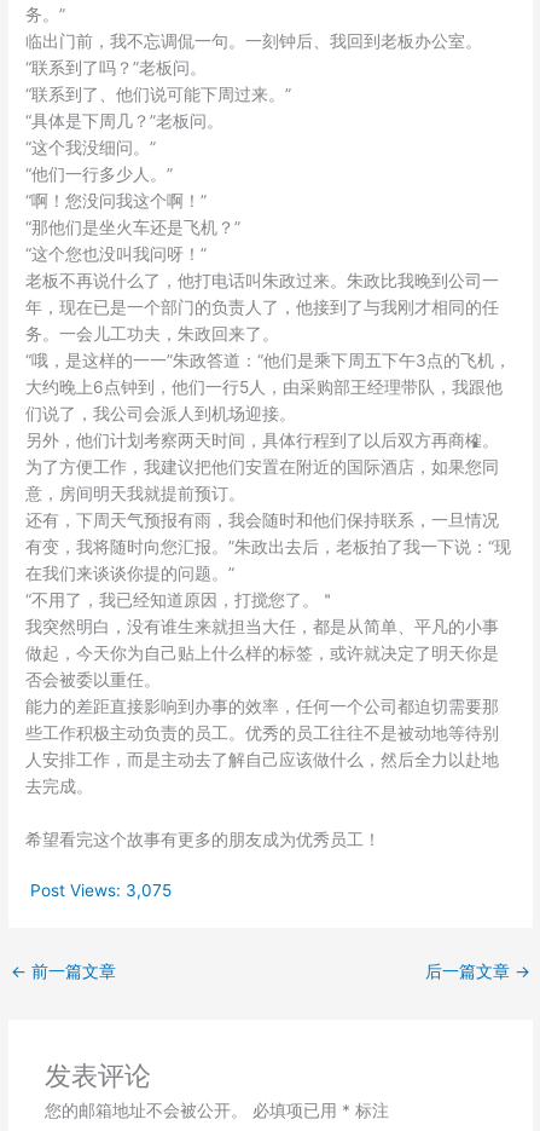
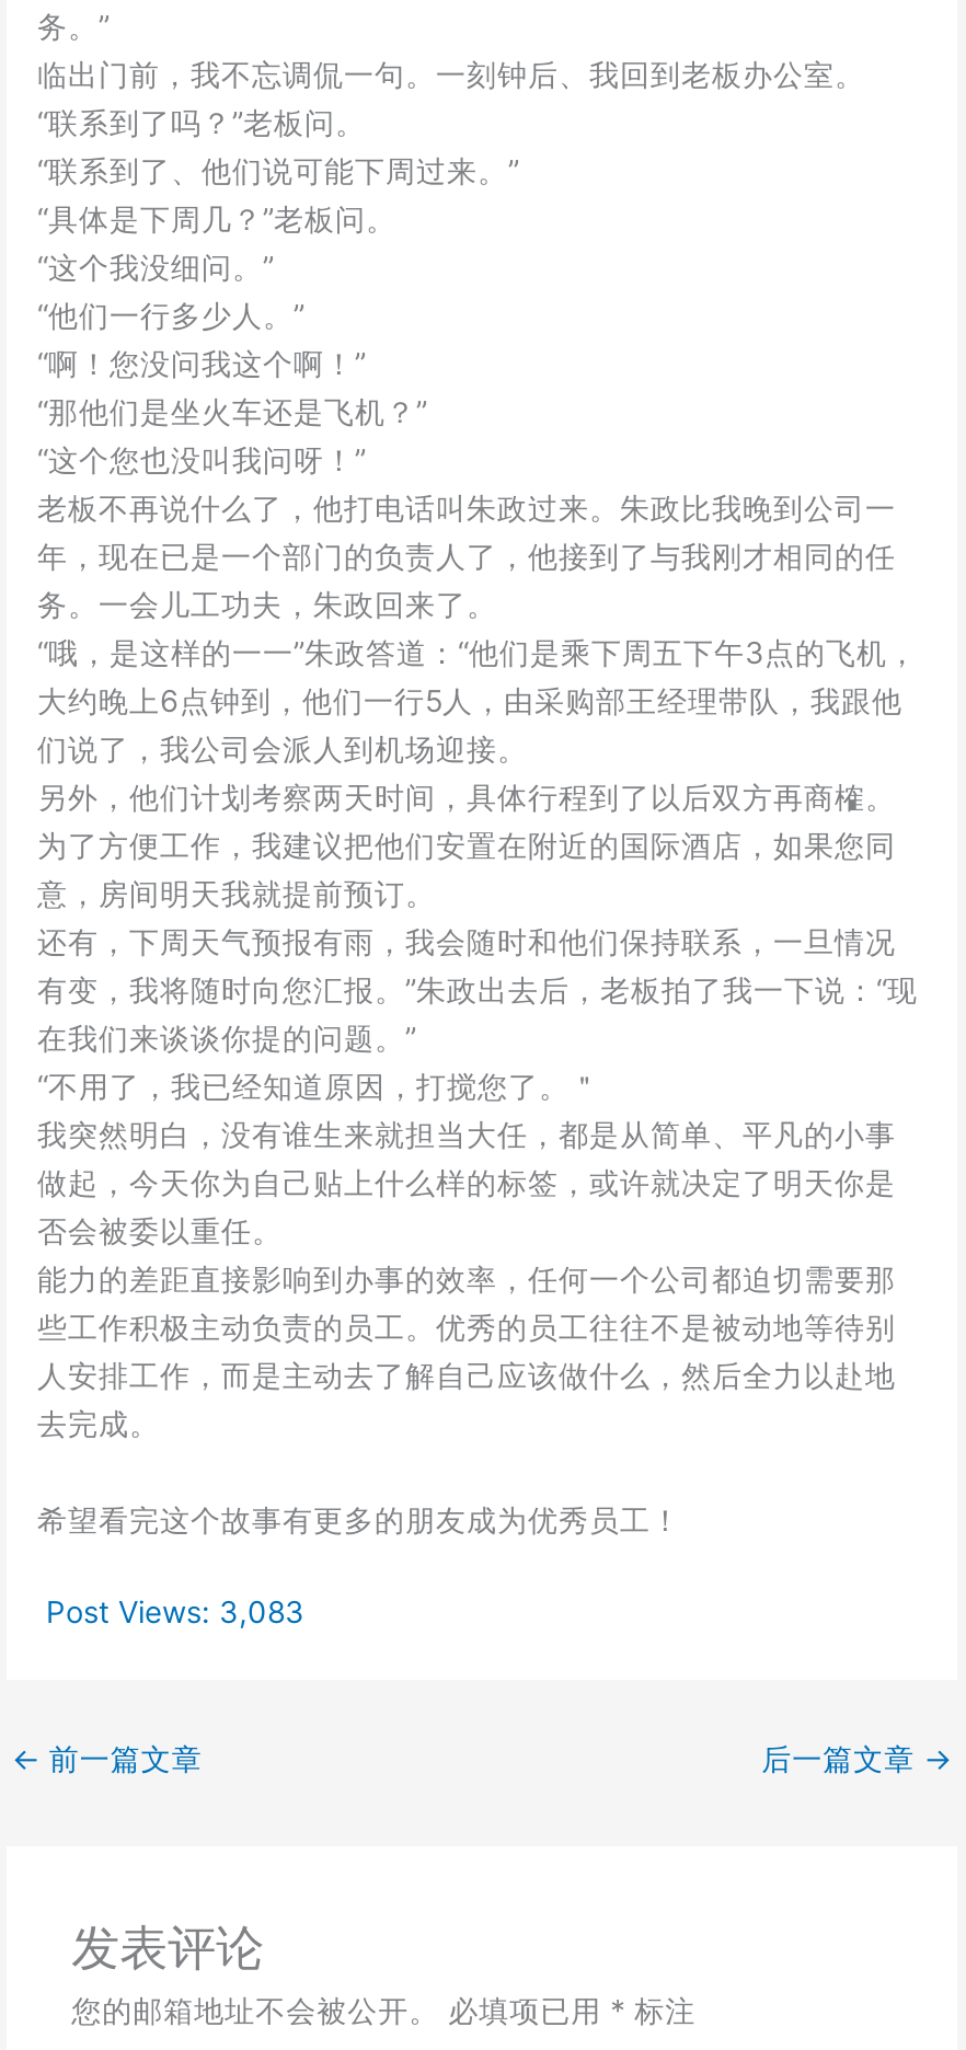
- Post Views: 3,075
+ Post Views: 3,083
